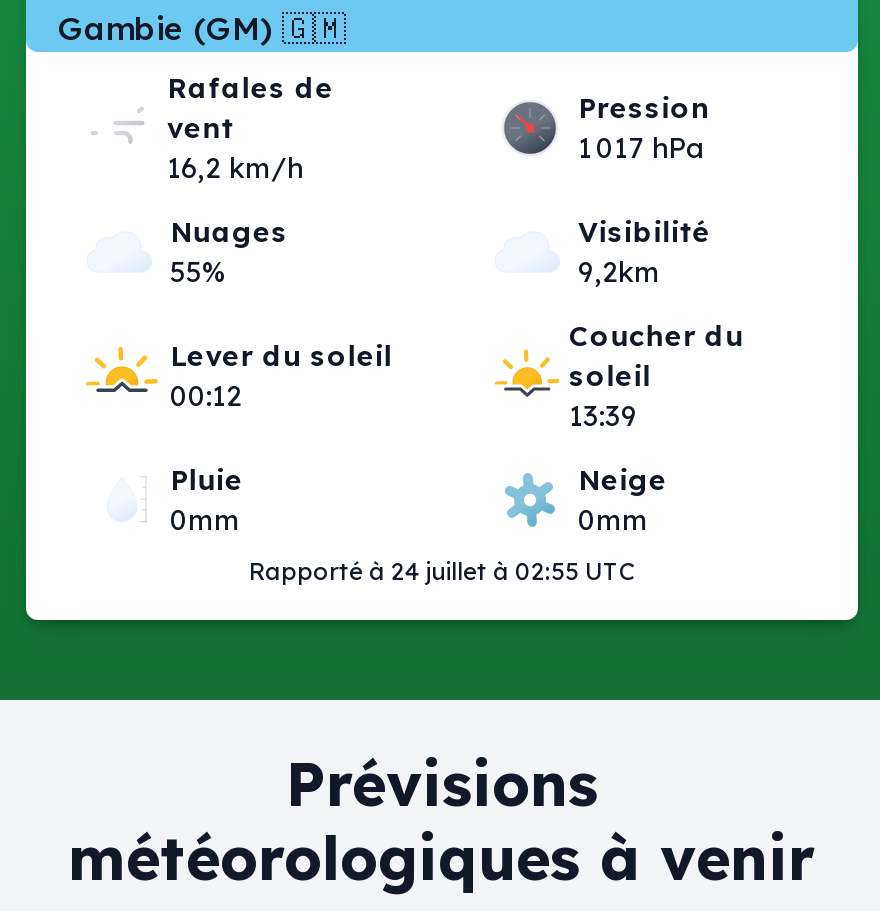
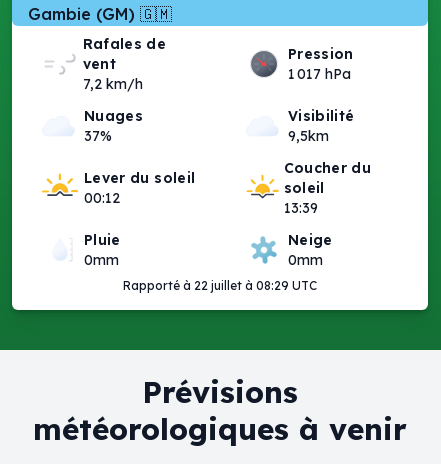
- 16,2 km/h
+ 7,2 km/h

- 55%
+ 37%

- 9,2km
+ 9,5km

- Rapporté à 24 juillet à 02:55 UTC
+ Rapporté à 22 juillet à 08:29 UTC
